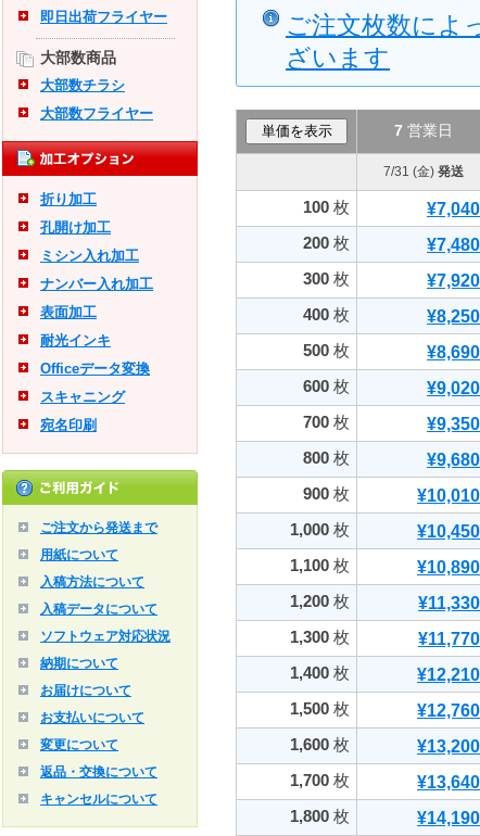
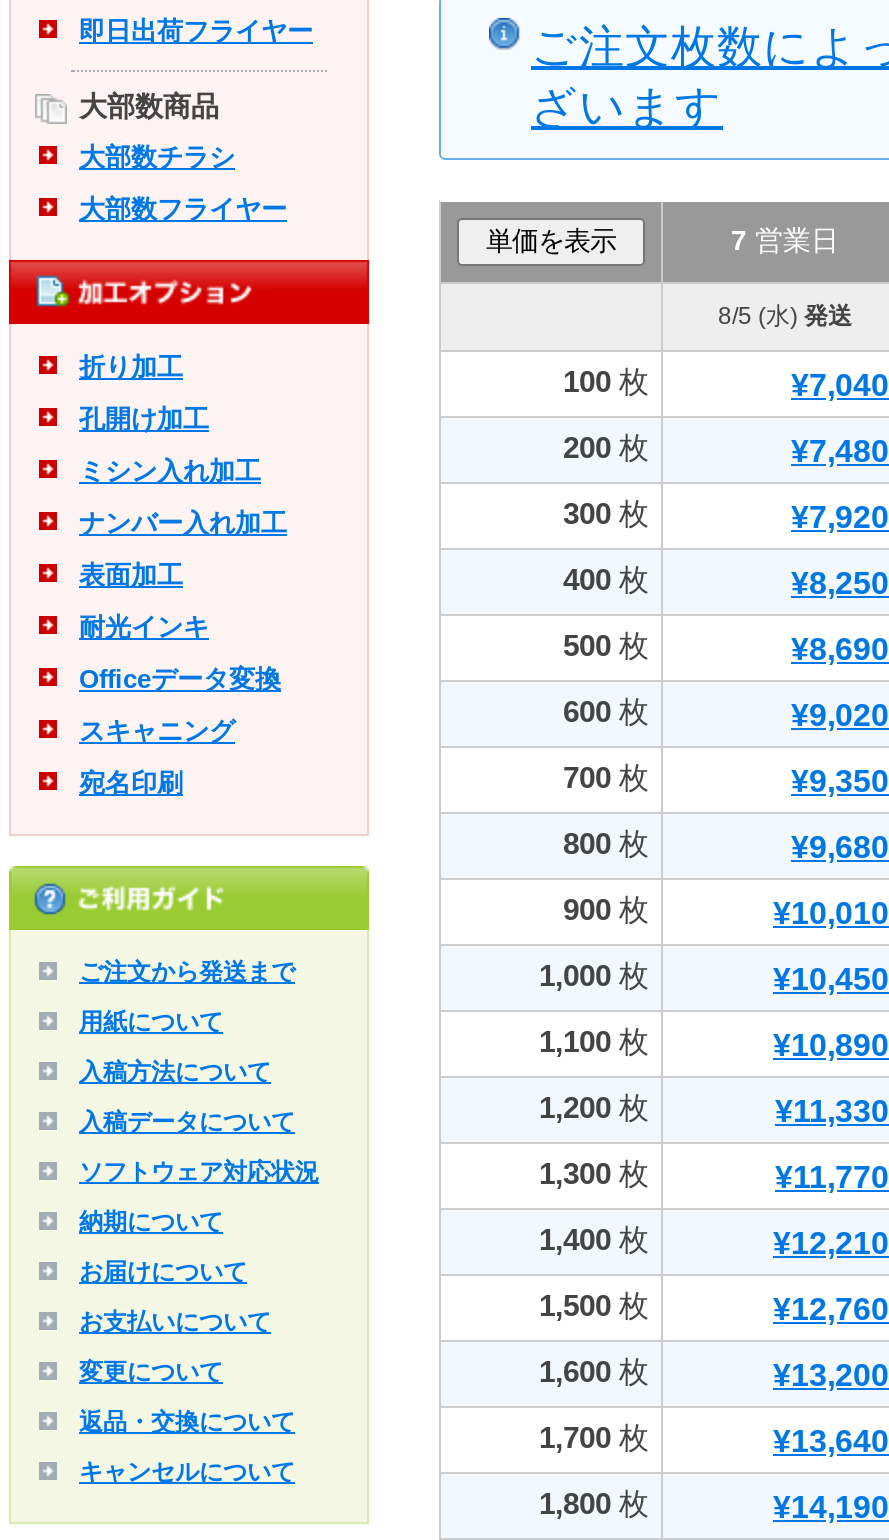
- 7/31 (金)発送
+ 8/5 (水)発送
